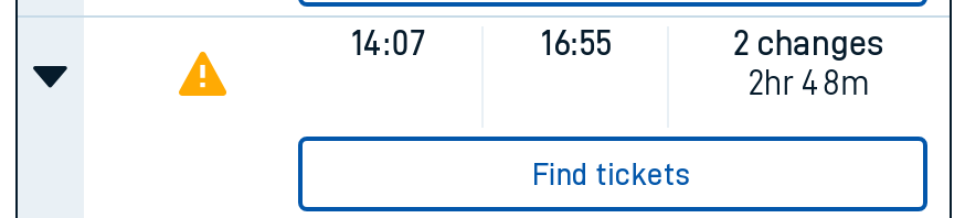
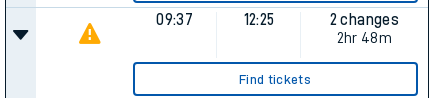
- 14:07
+ 09:37

- 16:55
+ 12:25
